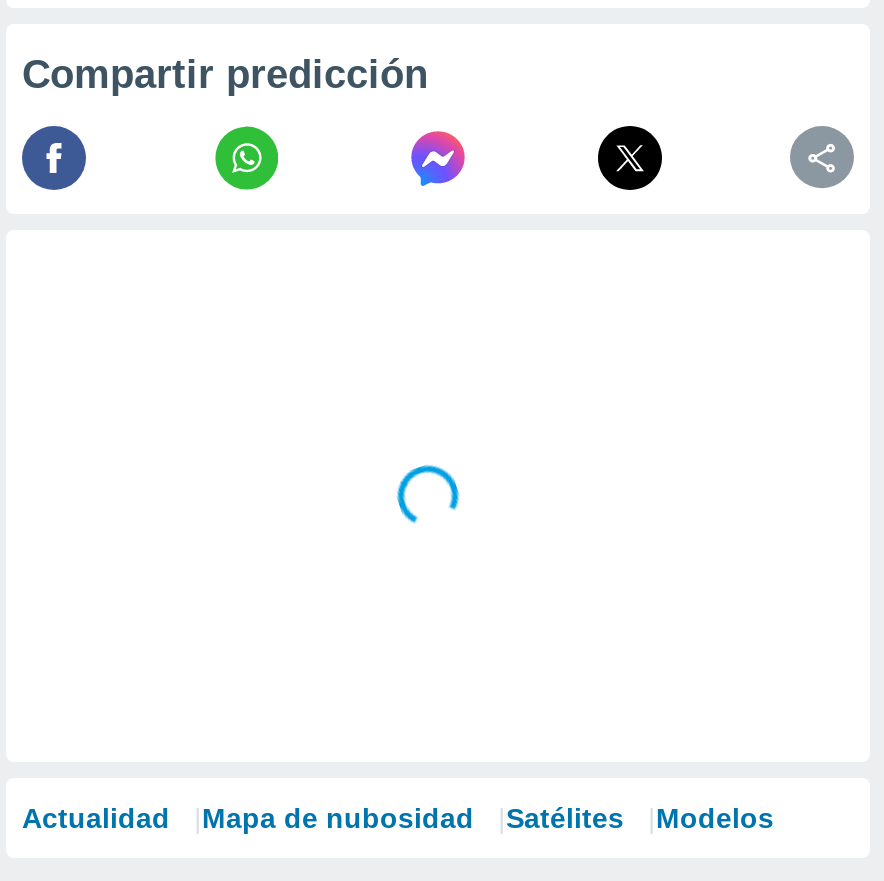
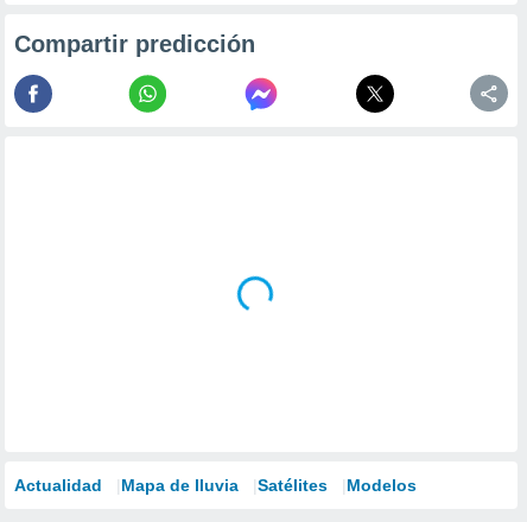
- Mapa de nubosidad
+ Mapa de lluvia
